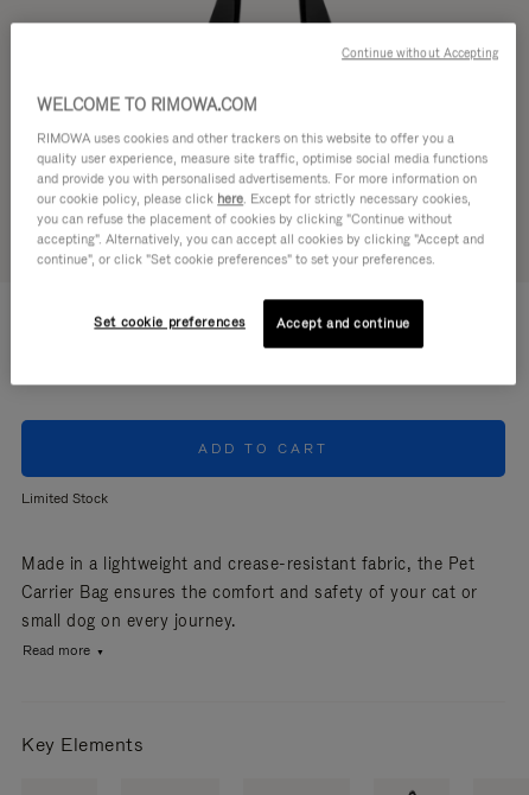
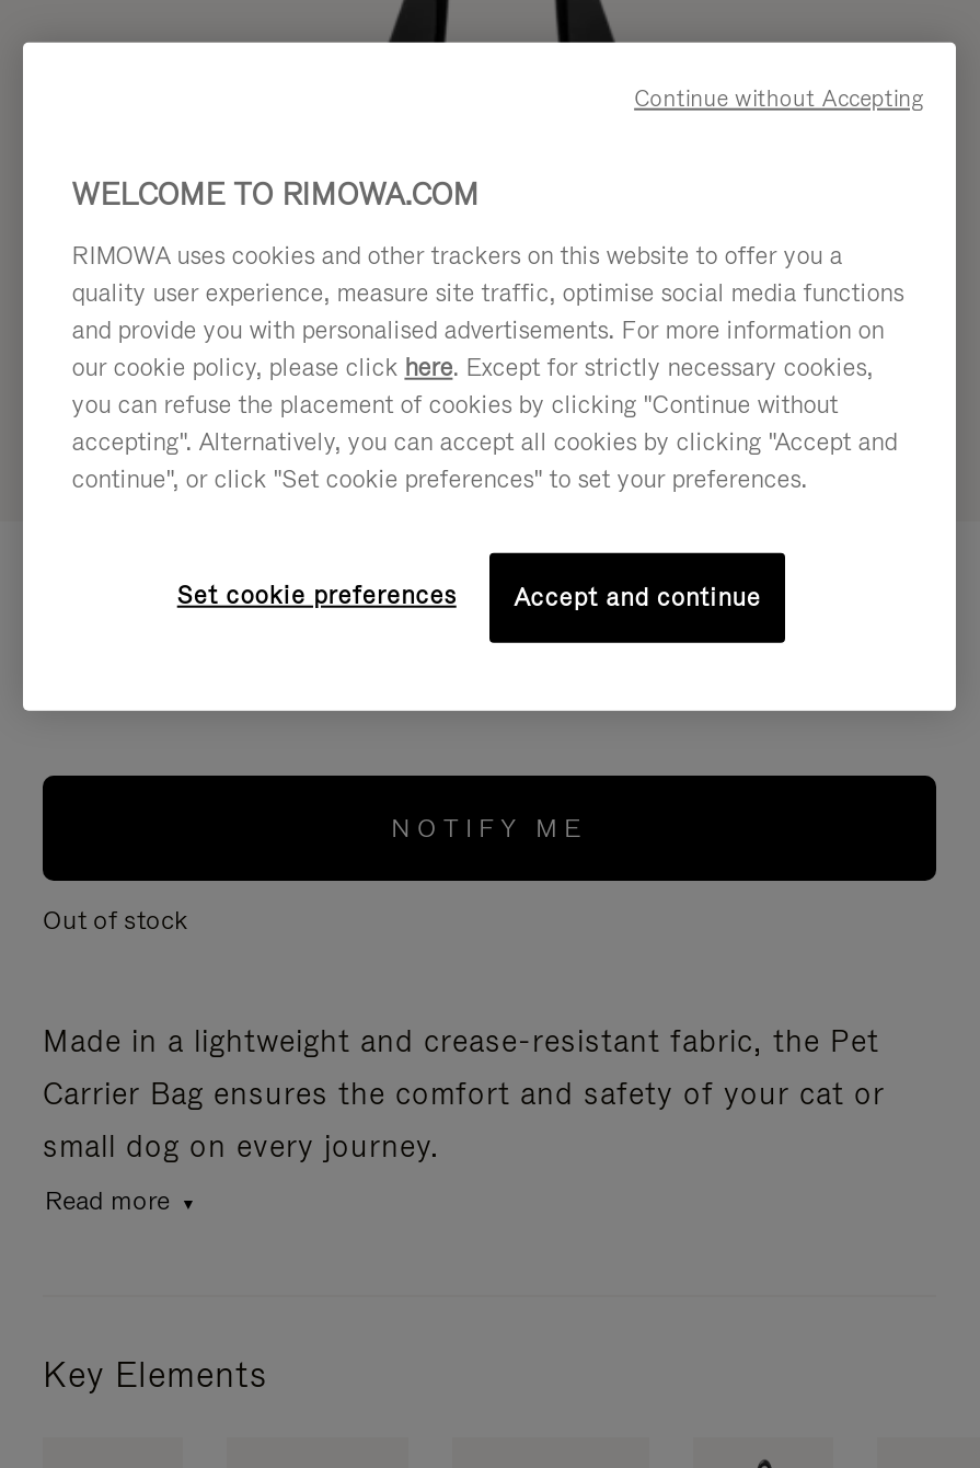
- ADD TO CART
+ NOTIFY ME

- Limited Stock
+ Out of stock
